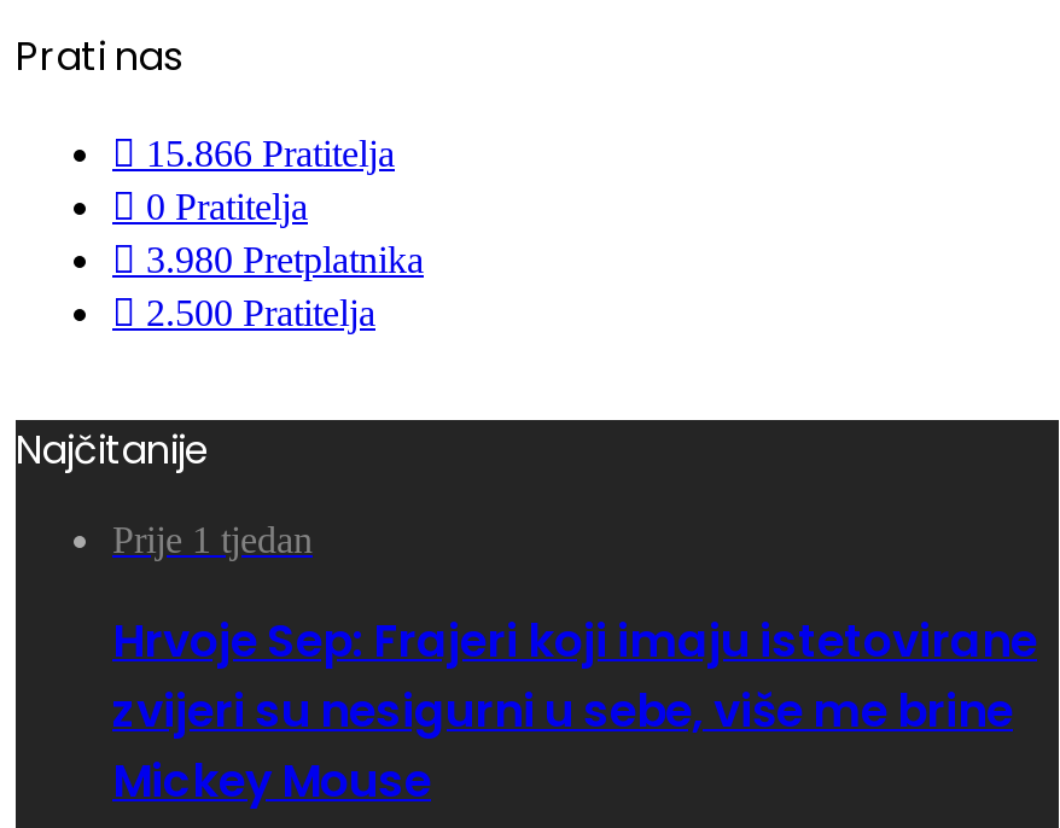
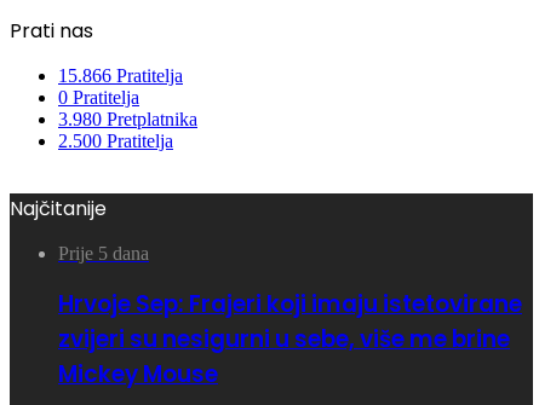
- Prije 1 tjedan
+ Prije 5 dana
